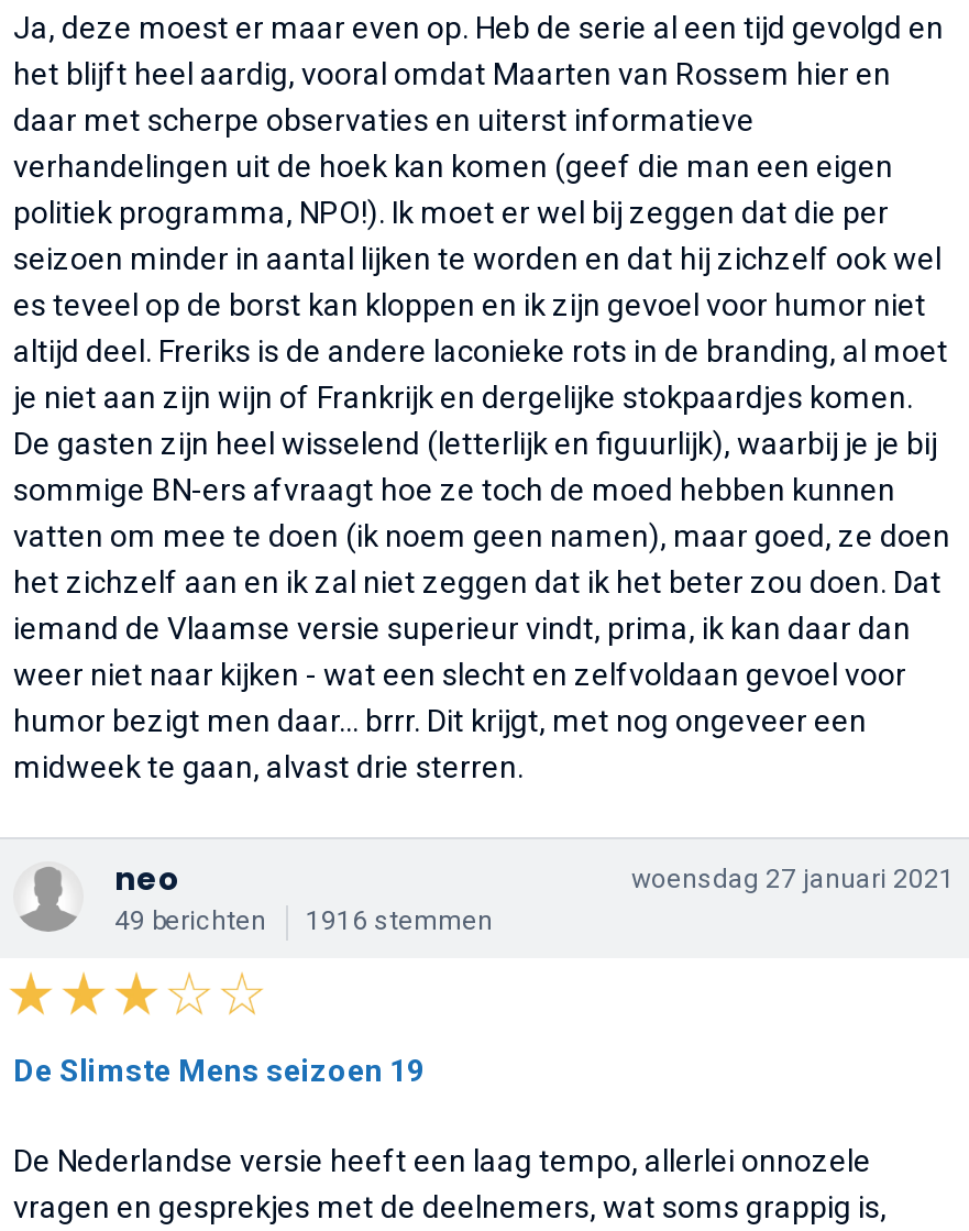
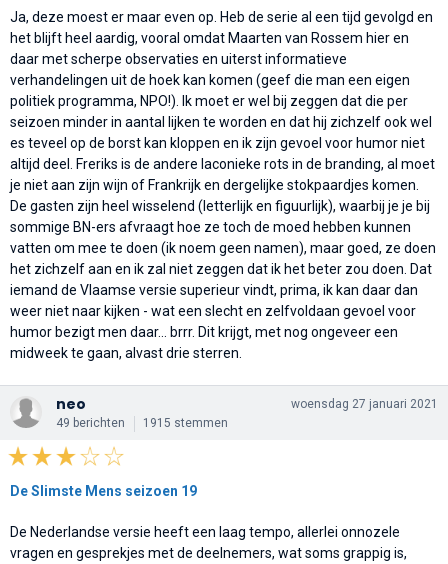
- 49 berichten 1916 stemmen
+ 49 berichten 1915 stemmen
